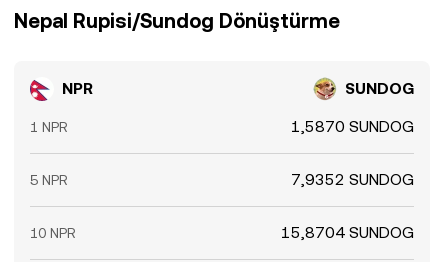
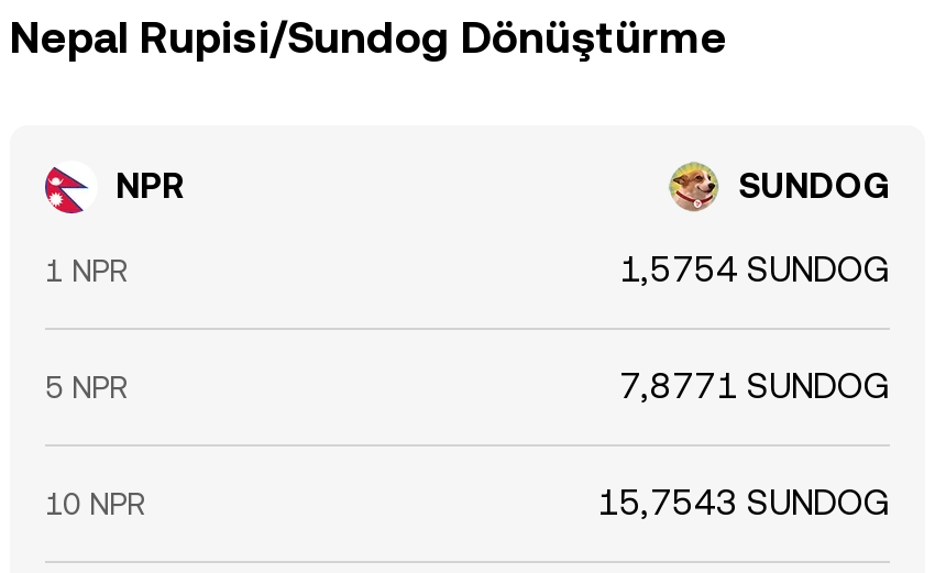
- 1,5870 SUNDOG
+ 1,5754 SUNDOG

- 7,9352 SUNDOG
+ 7,8771 SUNDOG

- 15,8704 SUNDOG
+ 15,7543 SUNDOG
